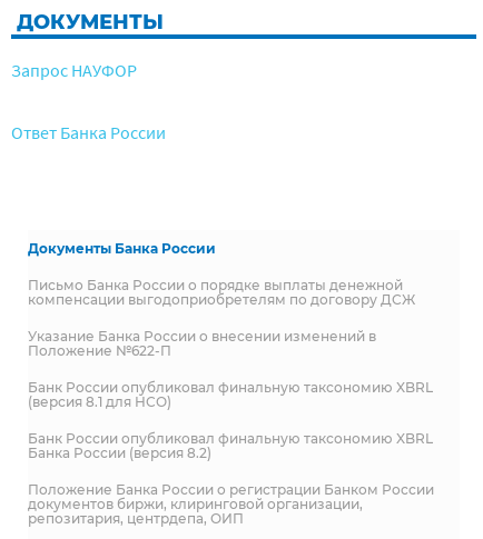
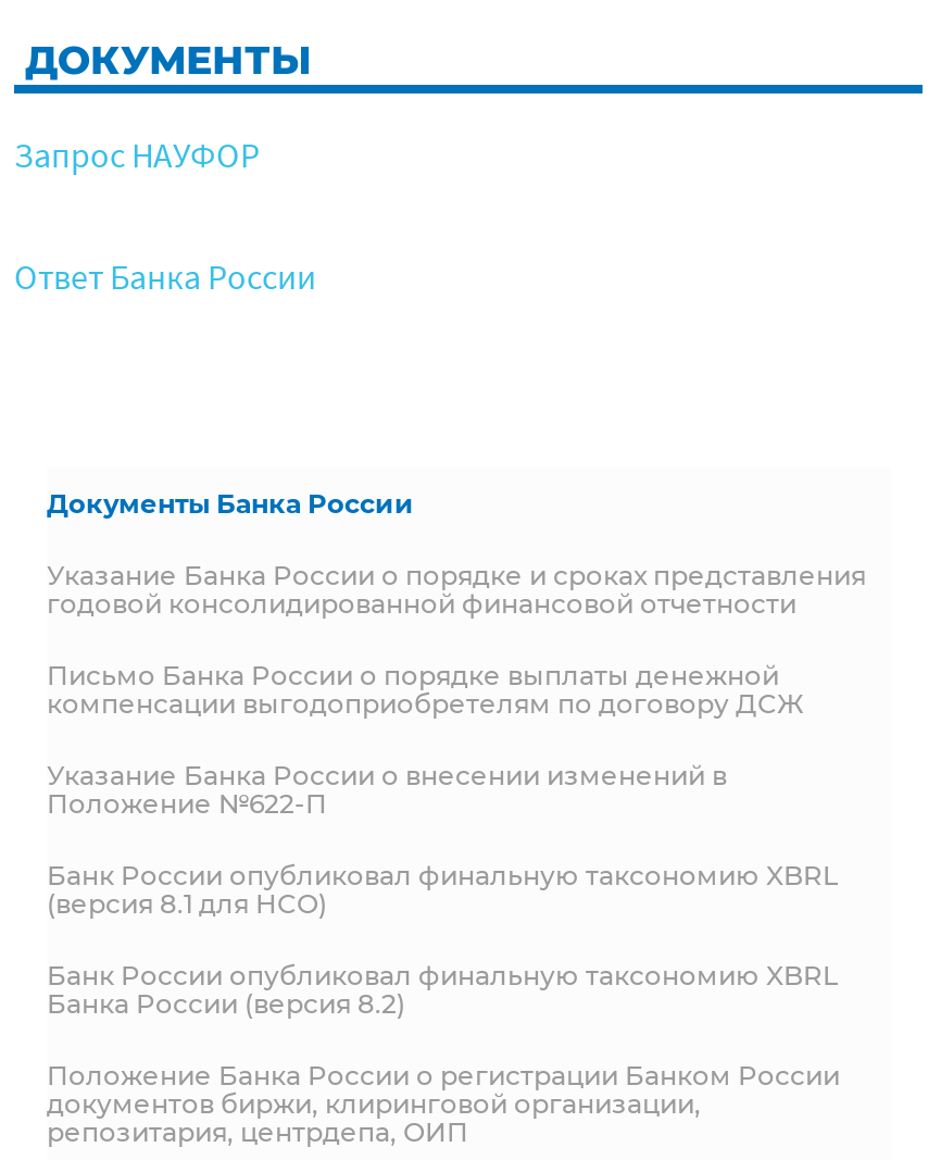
+ Указание Банка России о порядке и сроках представления
+ годовой консолидированной финансовой отчетности
